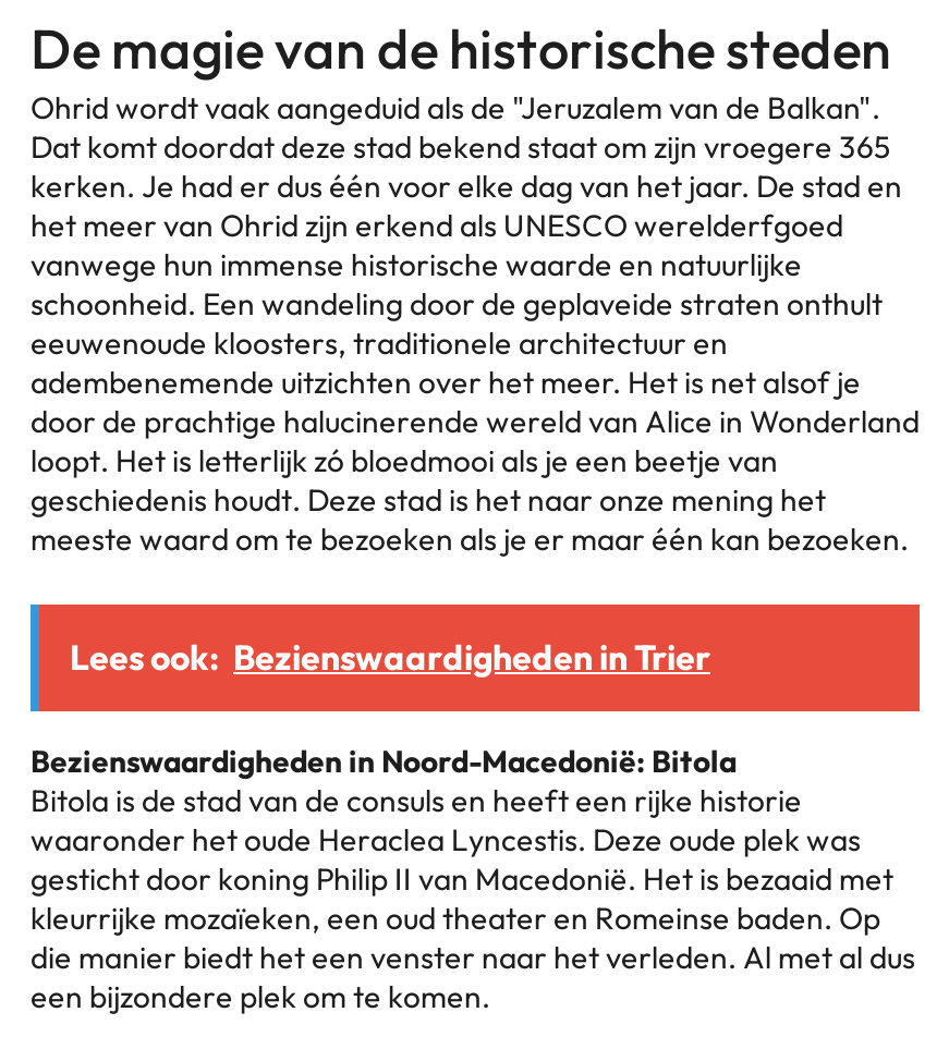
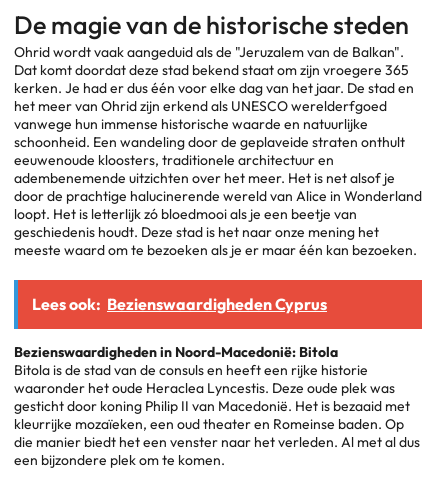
- Lees ook: Bezienswaardigheden in Trier
+ Lees ook: Bezienswaardigheden Cyprus
